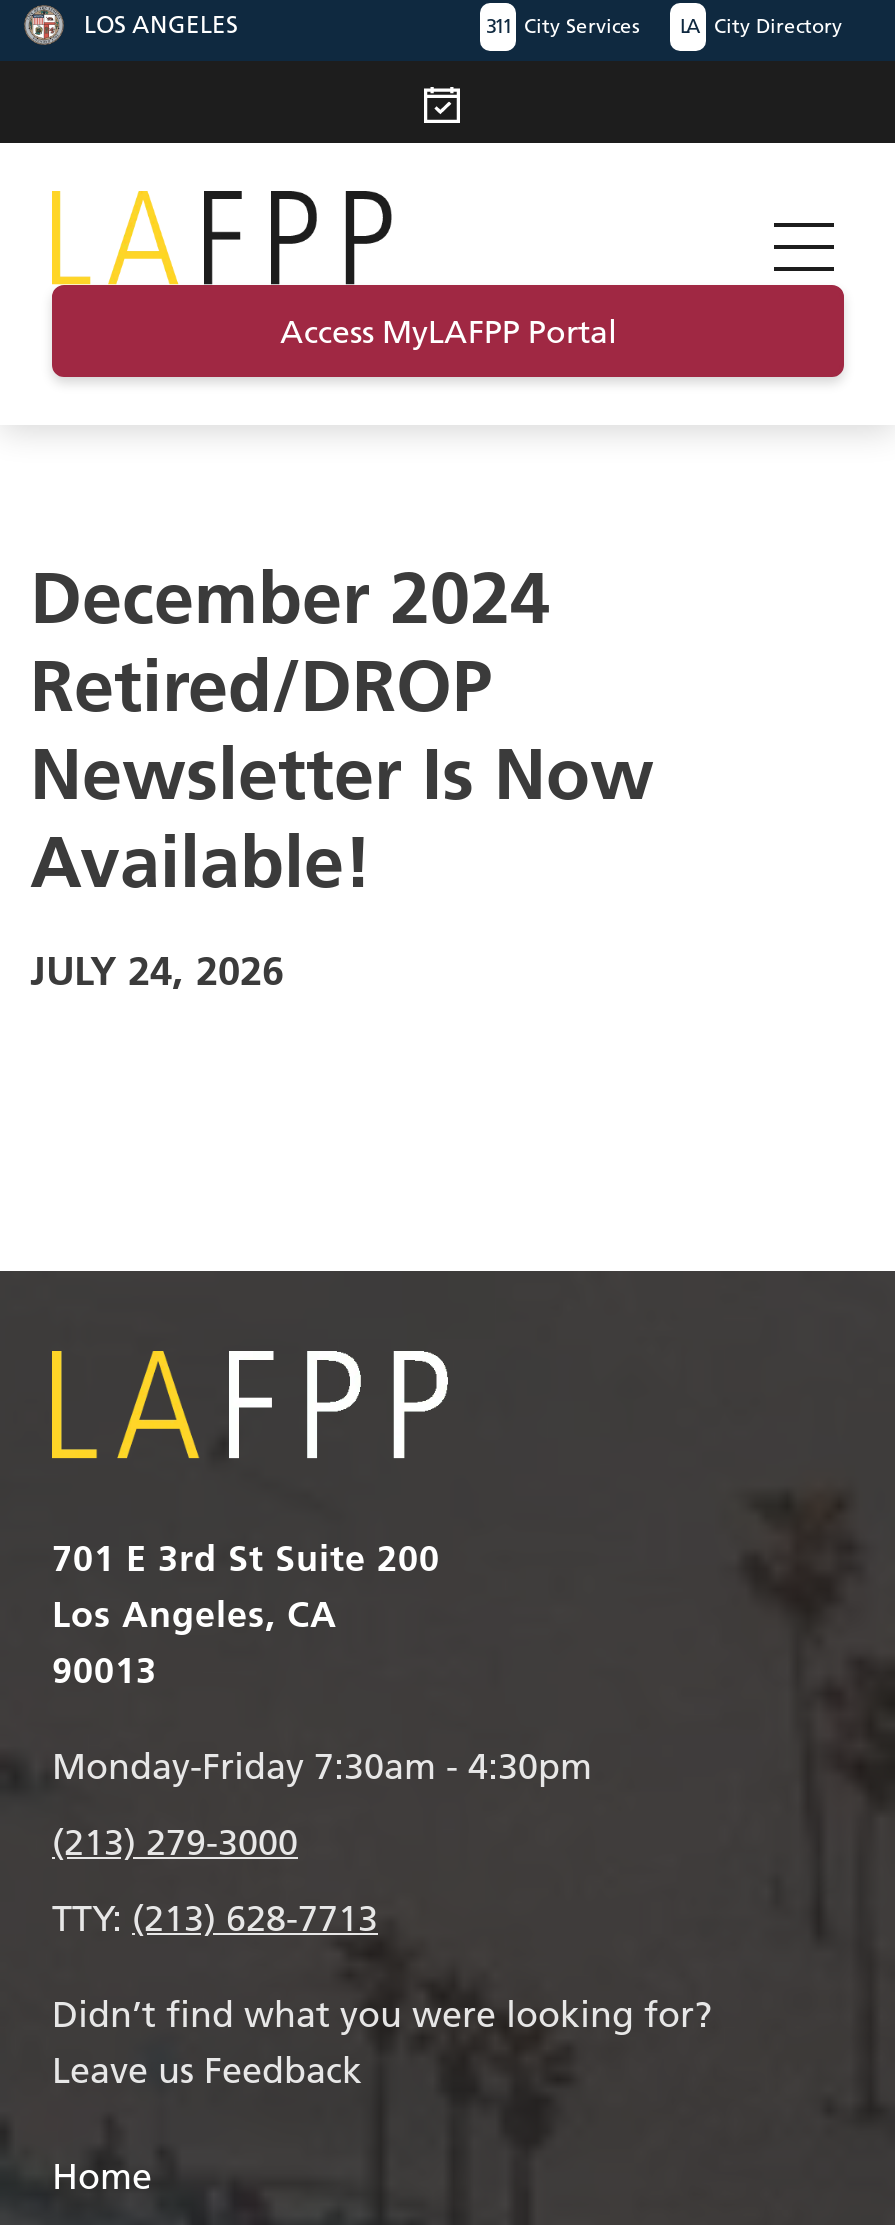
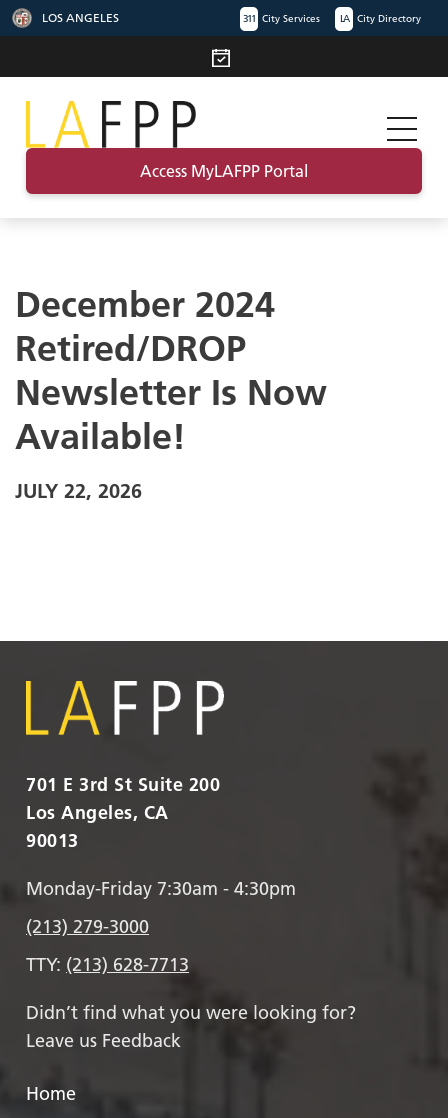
- JULY 24, 2026
+ JULY 22, 2026
